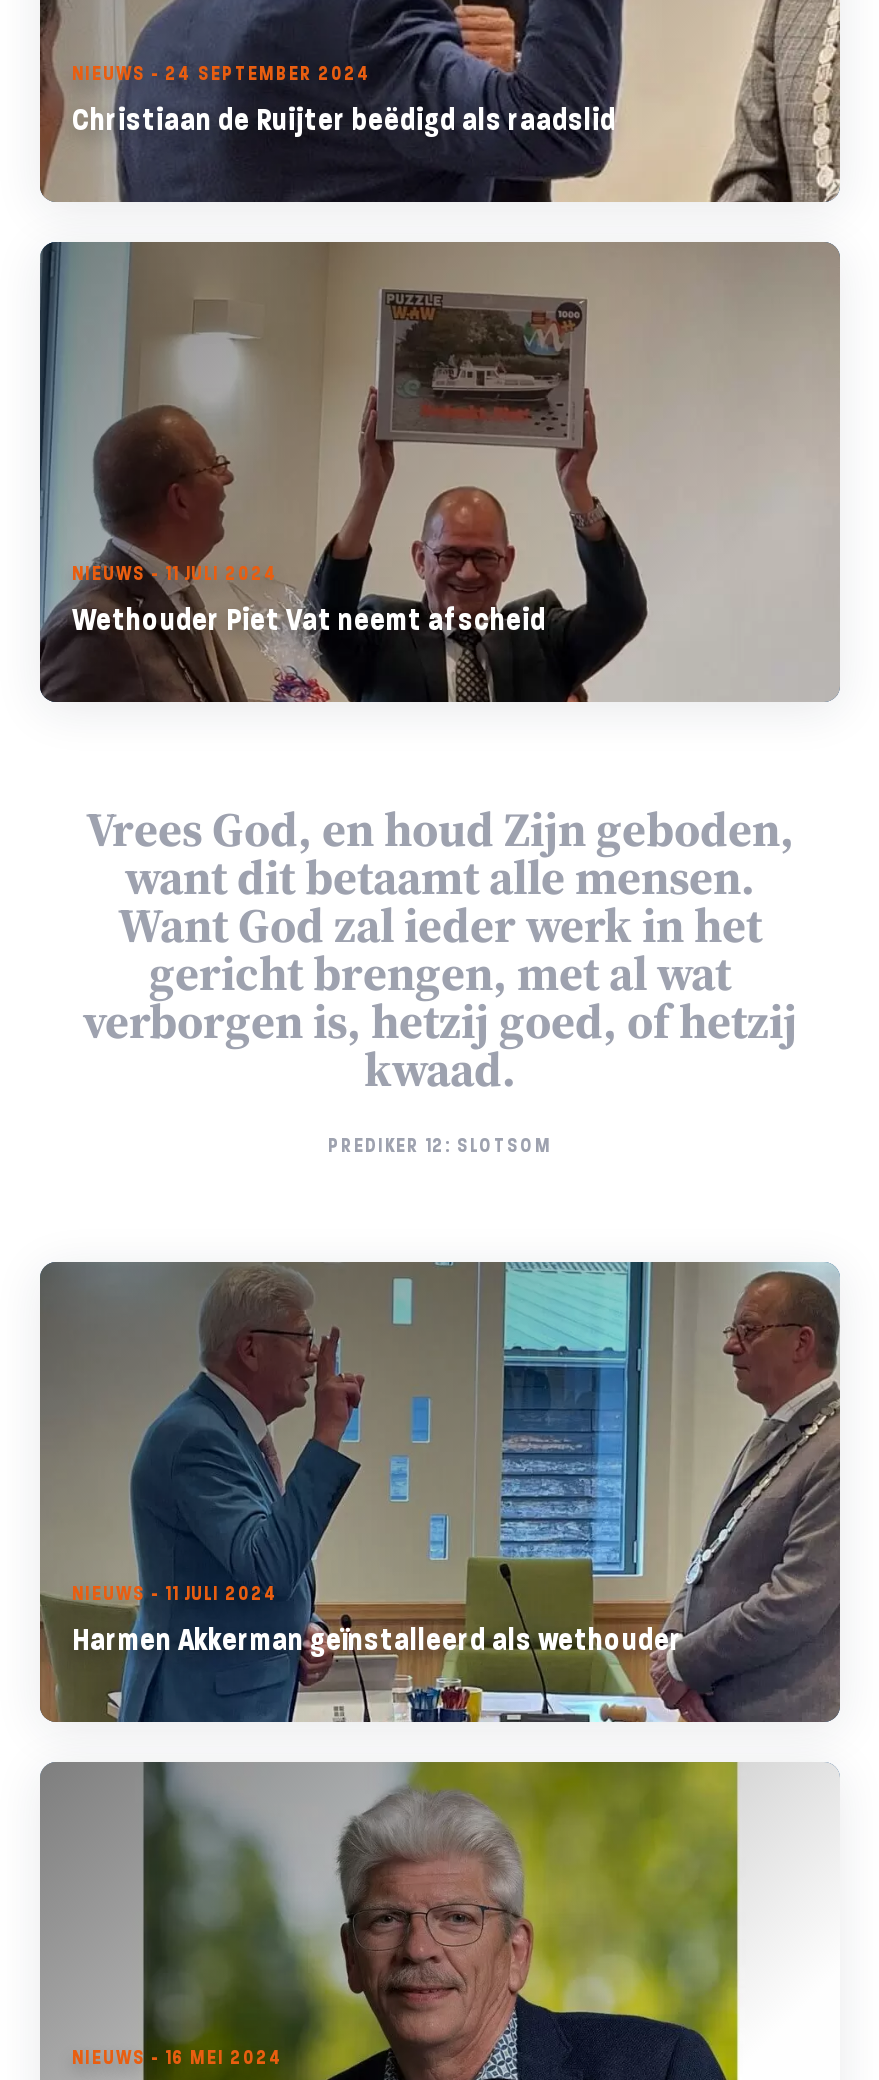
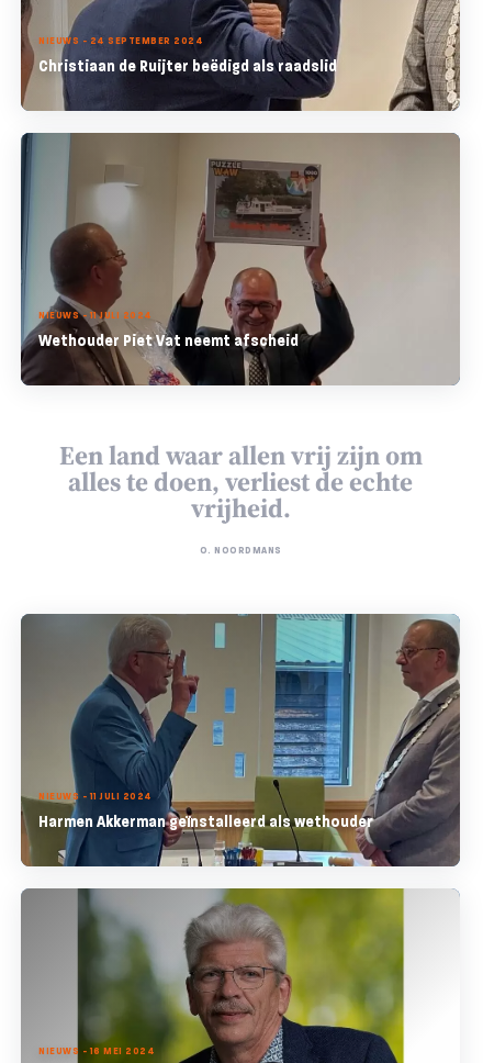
- Vrees God, en houd Zijn geboden,
- want dit betaamt alle mensen.
- Want God zal ieder werk in het
- gericht brengen, met al wat
- verborgen is, hetzij goed, of hetzij
- kwaad.
+ Een land waar allen vrij zijn om
+ alles te doen, verliest de echte
+ vrijheid.

- PREDIKER 12: SLOTSOM
+ O. NOORDMANS
